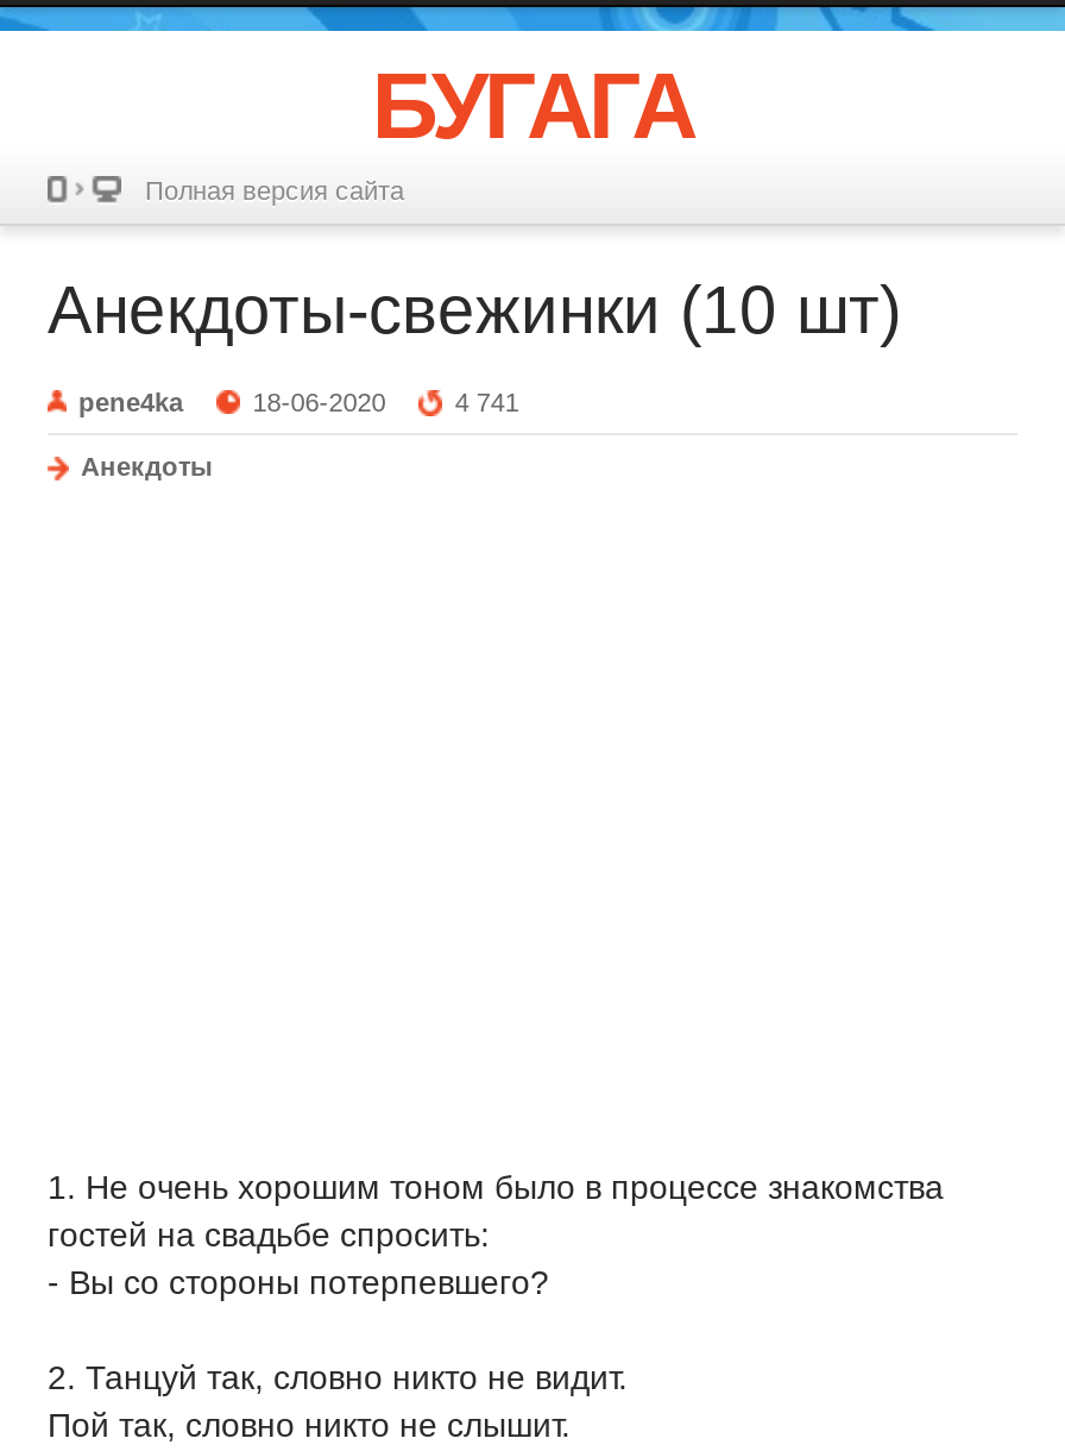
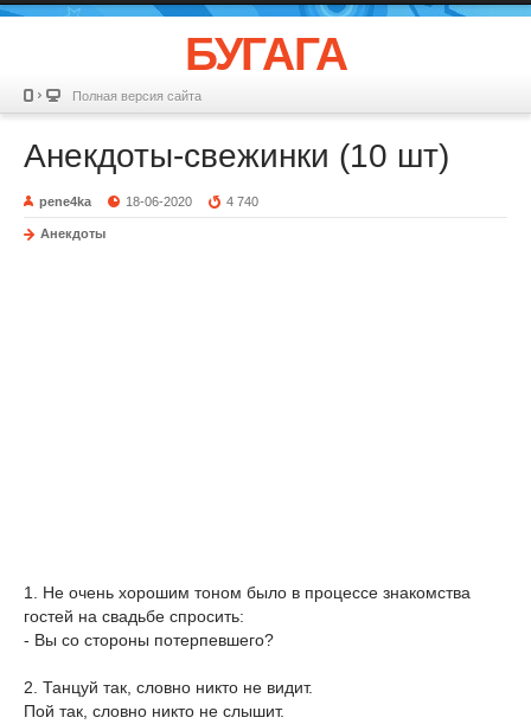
- 4 741
+ 4 740
